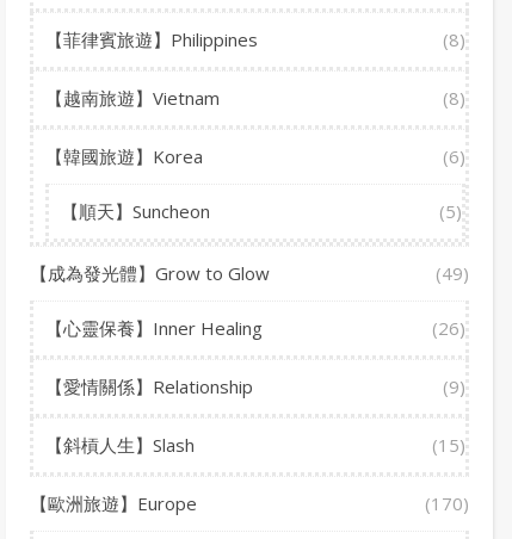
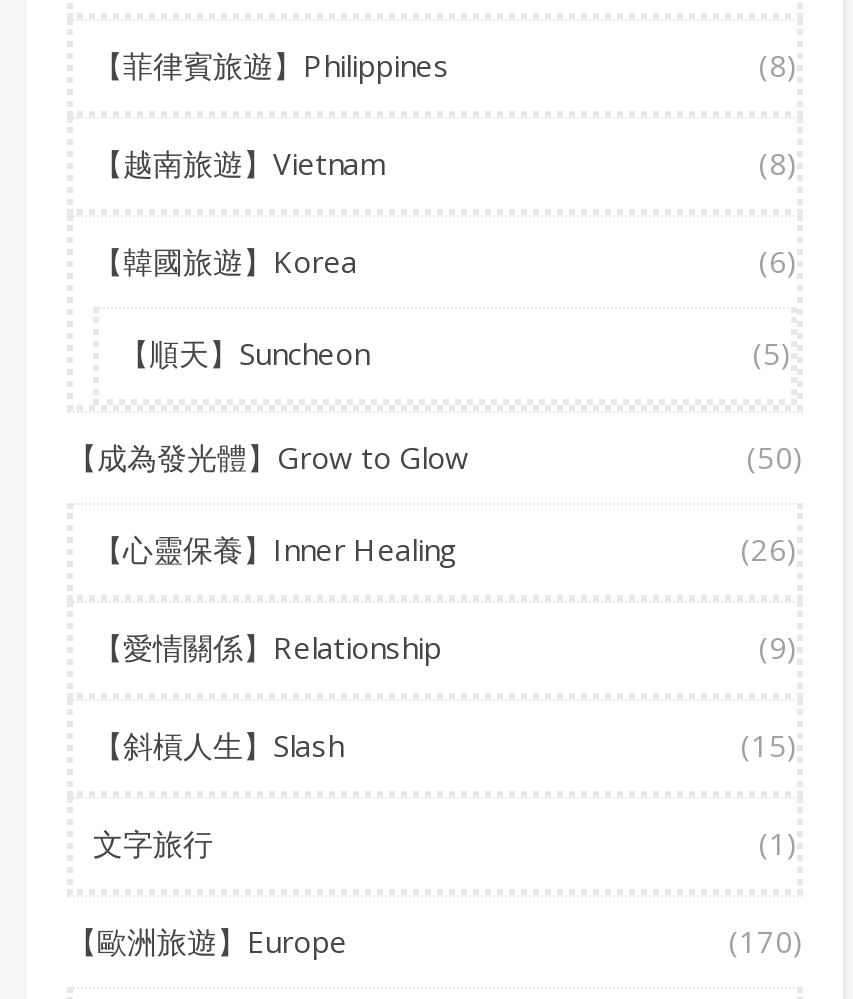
- (49)
+ (50)

+ 文字旅行
+ (1)
